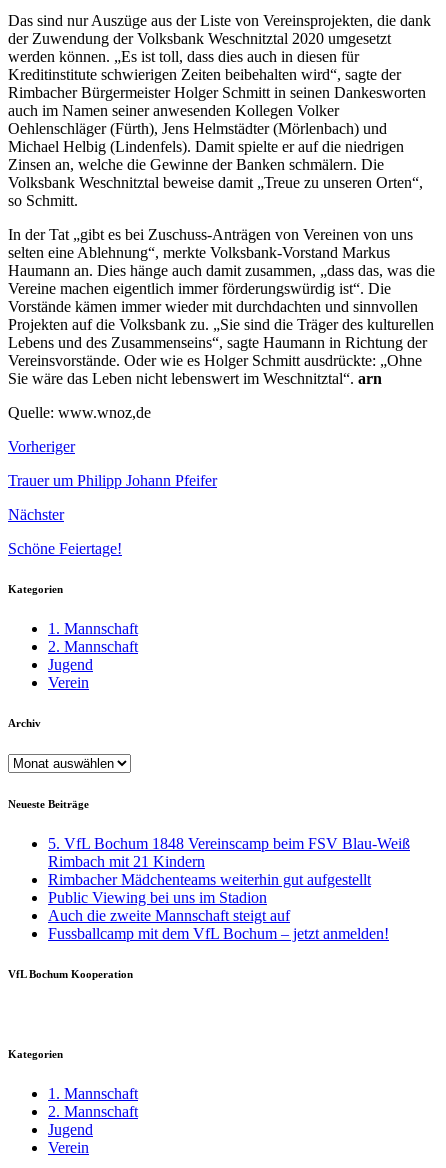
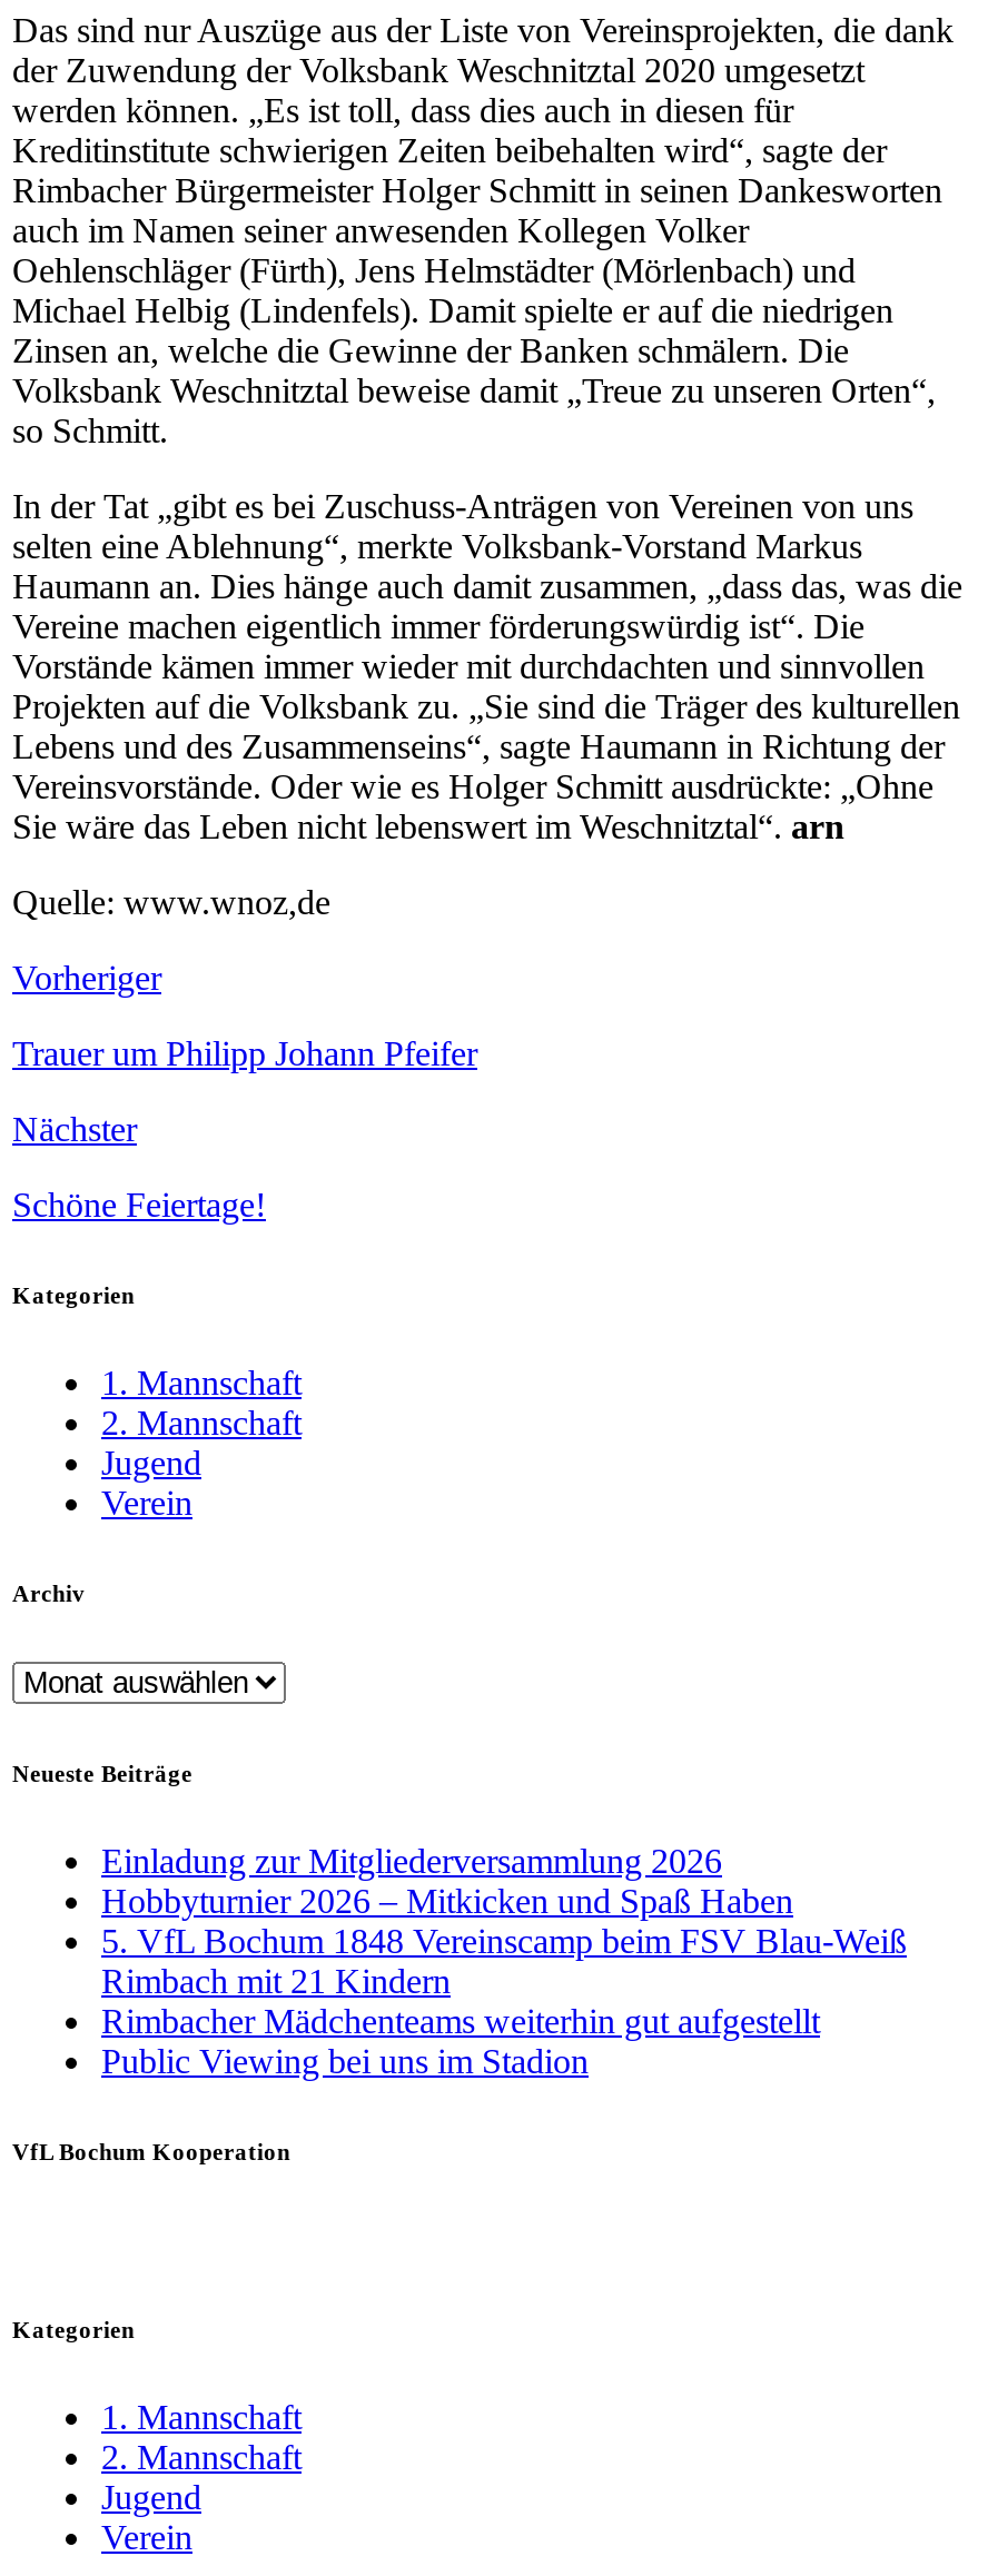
+ Einladung zur Mitgliederversammlung 2026
+ Hobbyturnier 2026 – Mitkicken und Spaß Haben

moved down: 5. VfL Bochum 1848 Vereinscamp beim FSV Blau-Weiß | Rimbach mit 21 Kindern | Rimbacher Mädchenteams weiterhin gut aufgestellt | Public Viewing bei uns im Stadion

- Auch die zweite Mannschaft steigt auf
- Fussballcamp mit dem VfL Bochum – jetzt anmelden!
